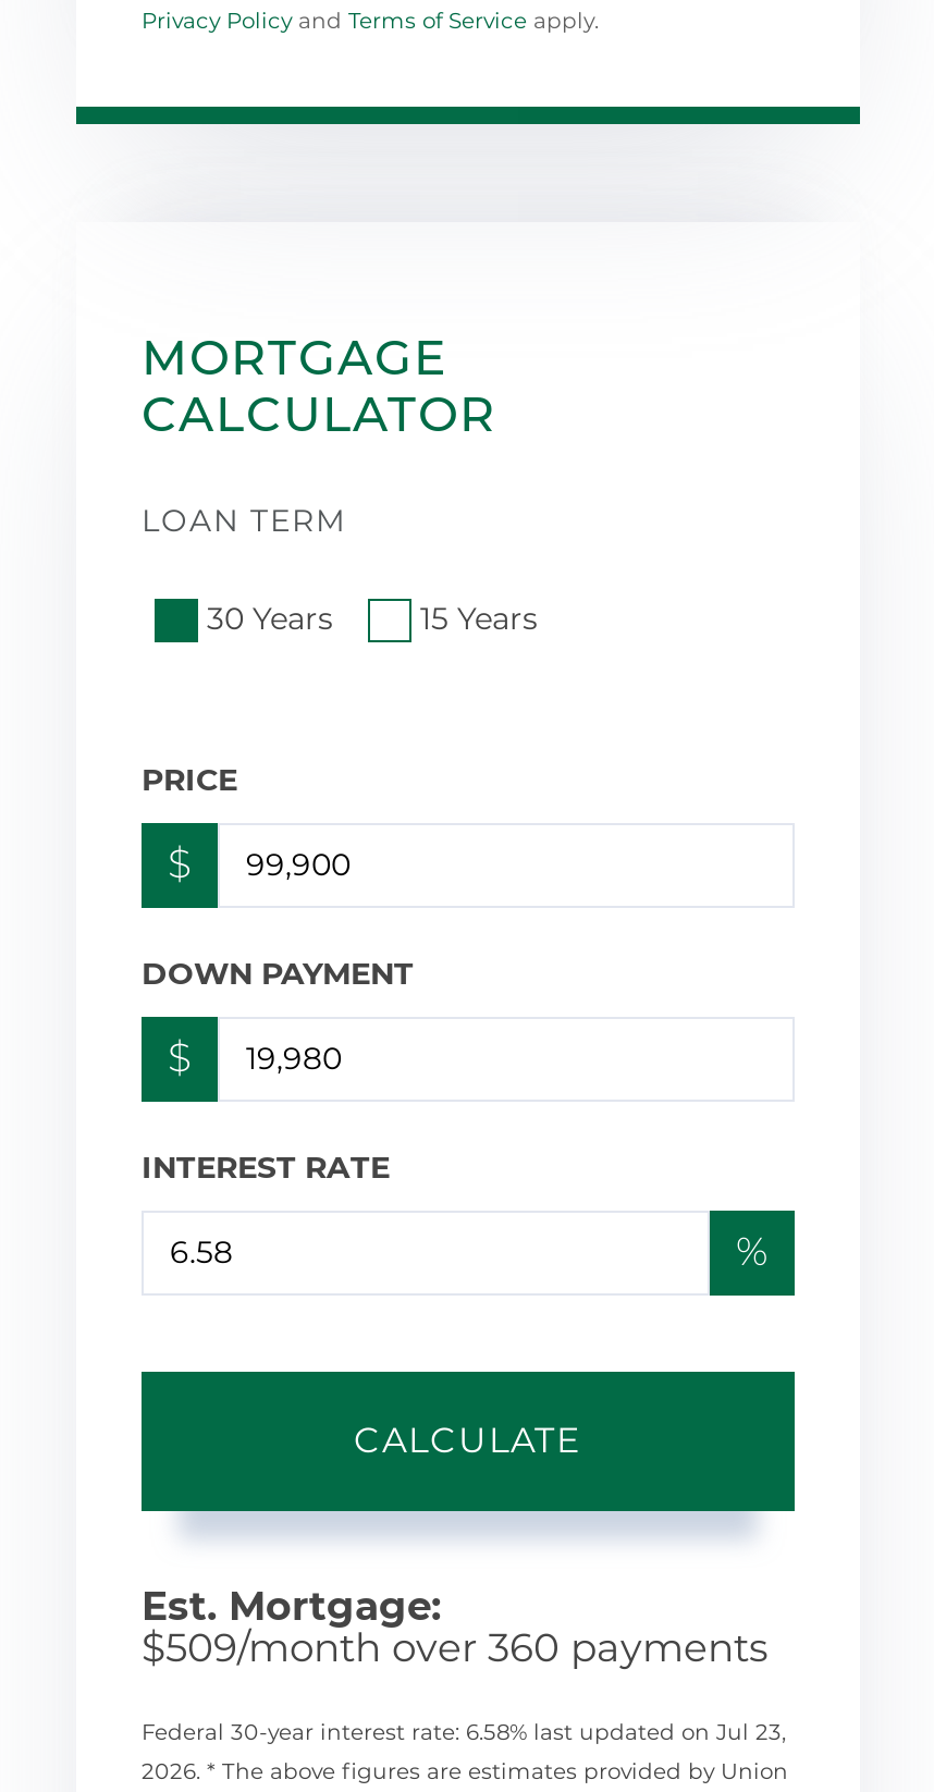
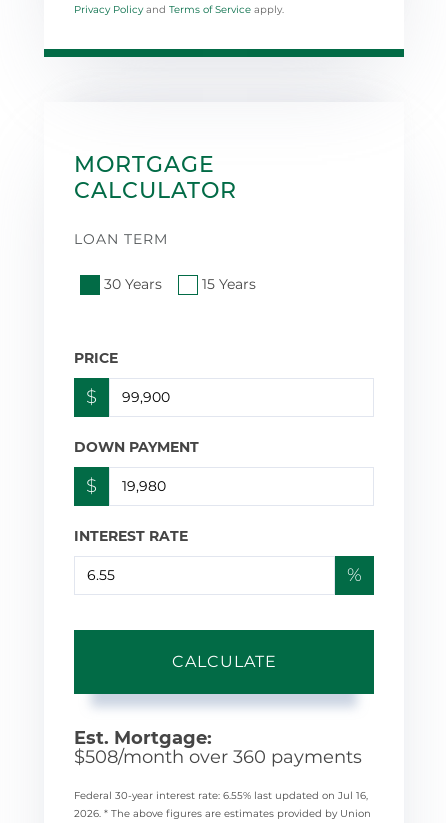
- $509/month over 360 payments
+ $508/month over 360 payments

- Federal 30-year interest rate: 6.58% last updated on Jul 23,
+ Federal 30-year interest rate: 6.55% last updated on Jul 16,
